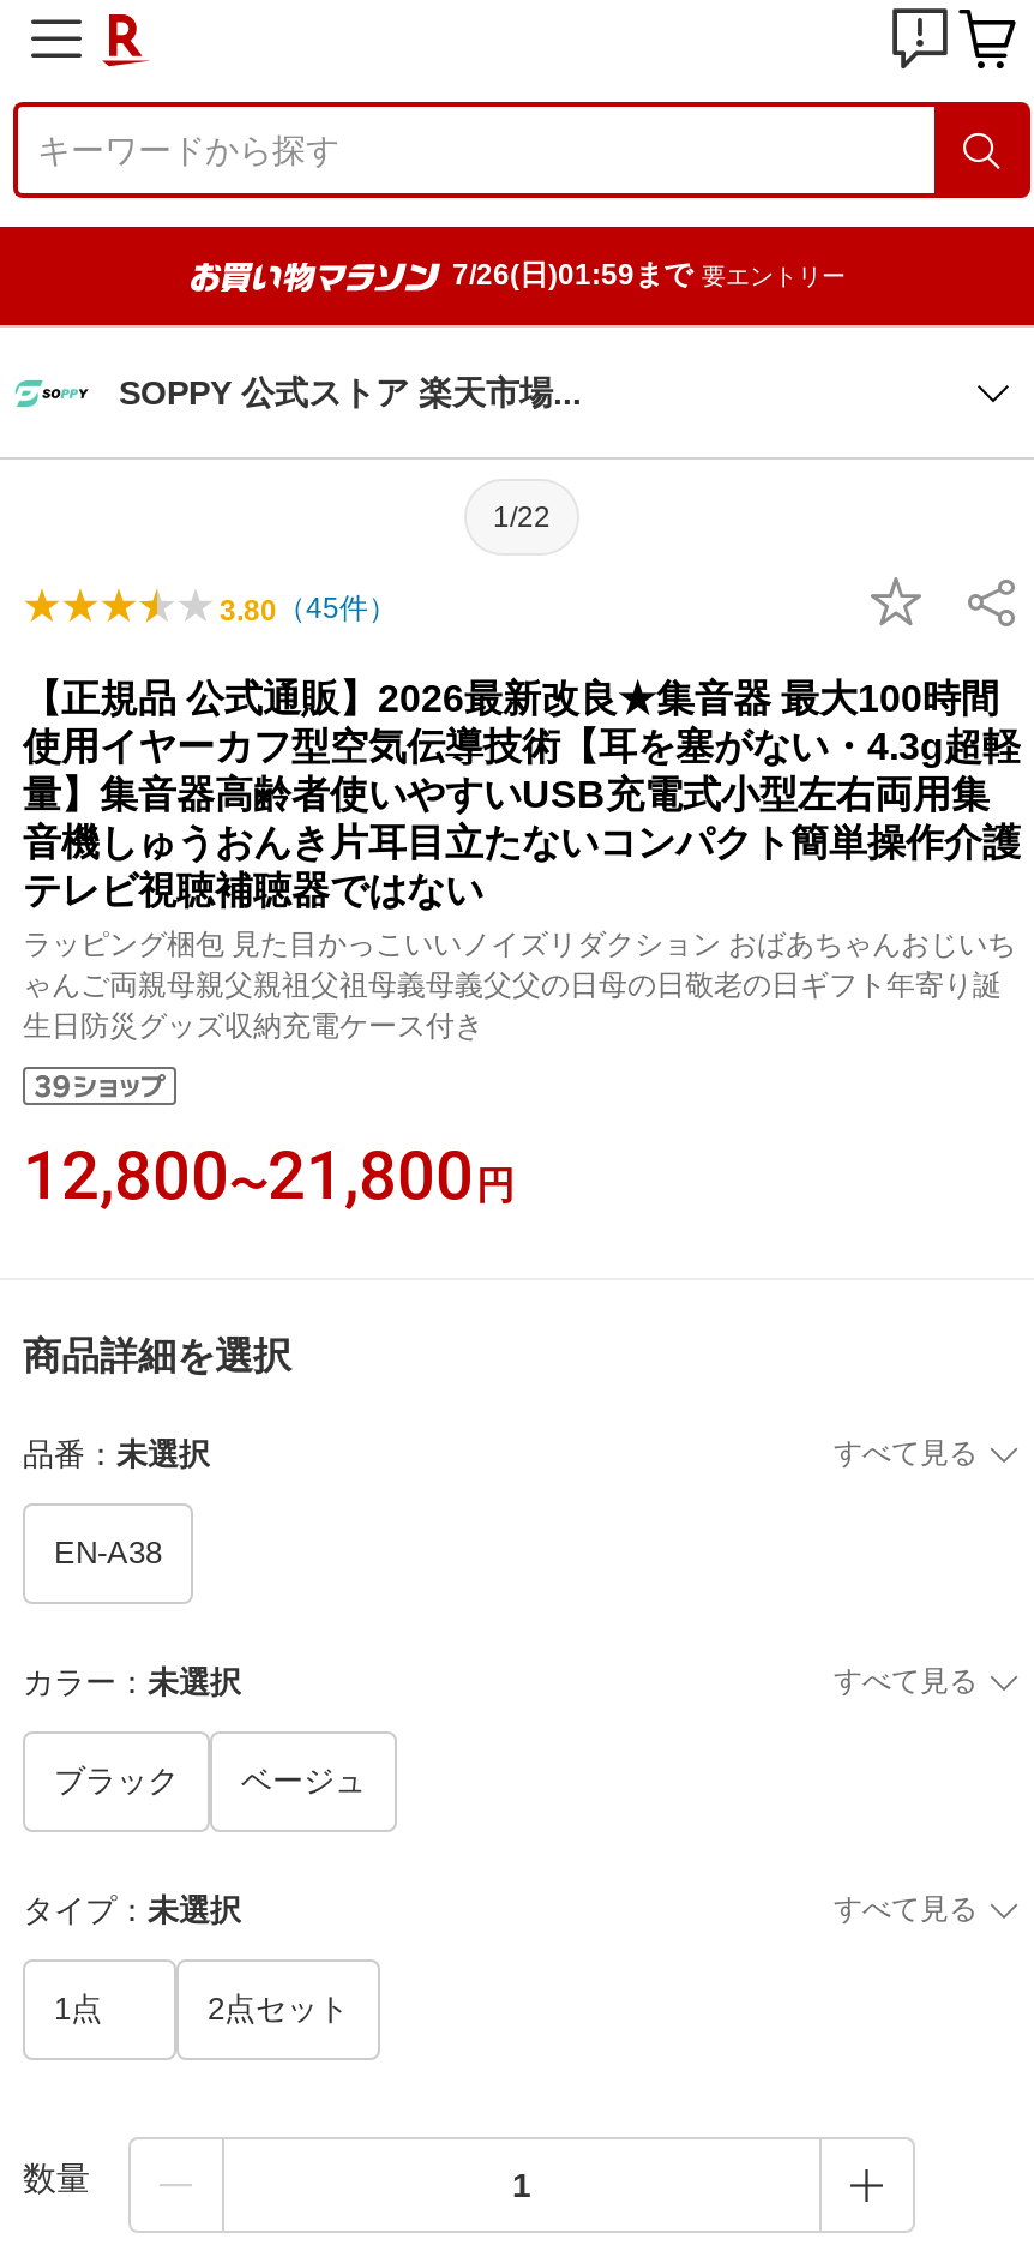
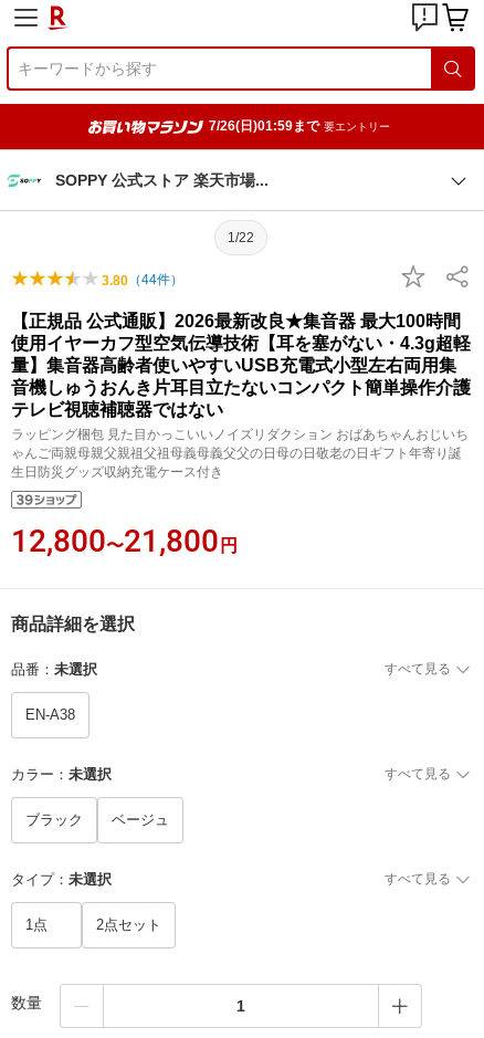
- 3.80（45件）
+ 3.80（44件）
